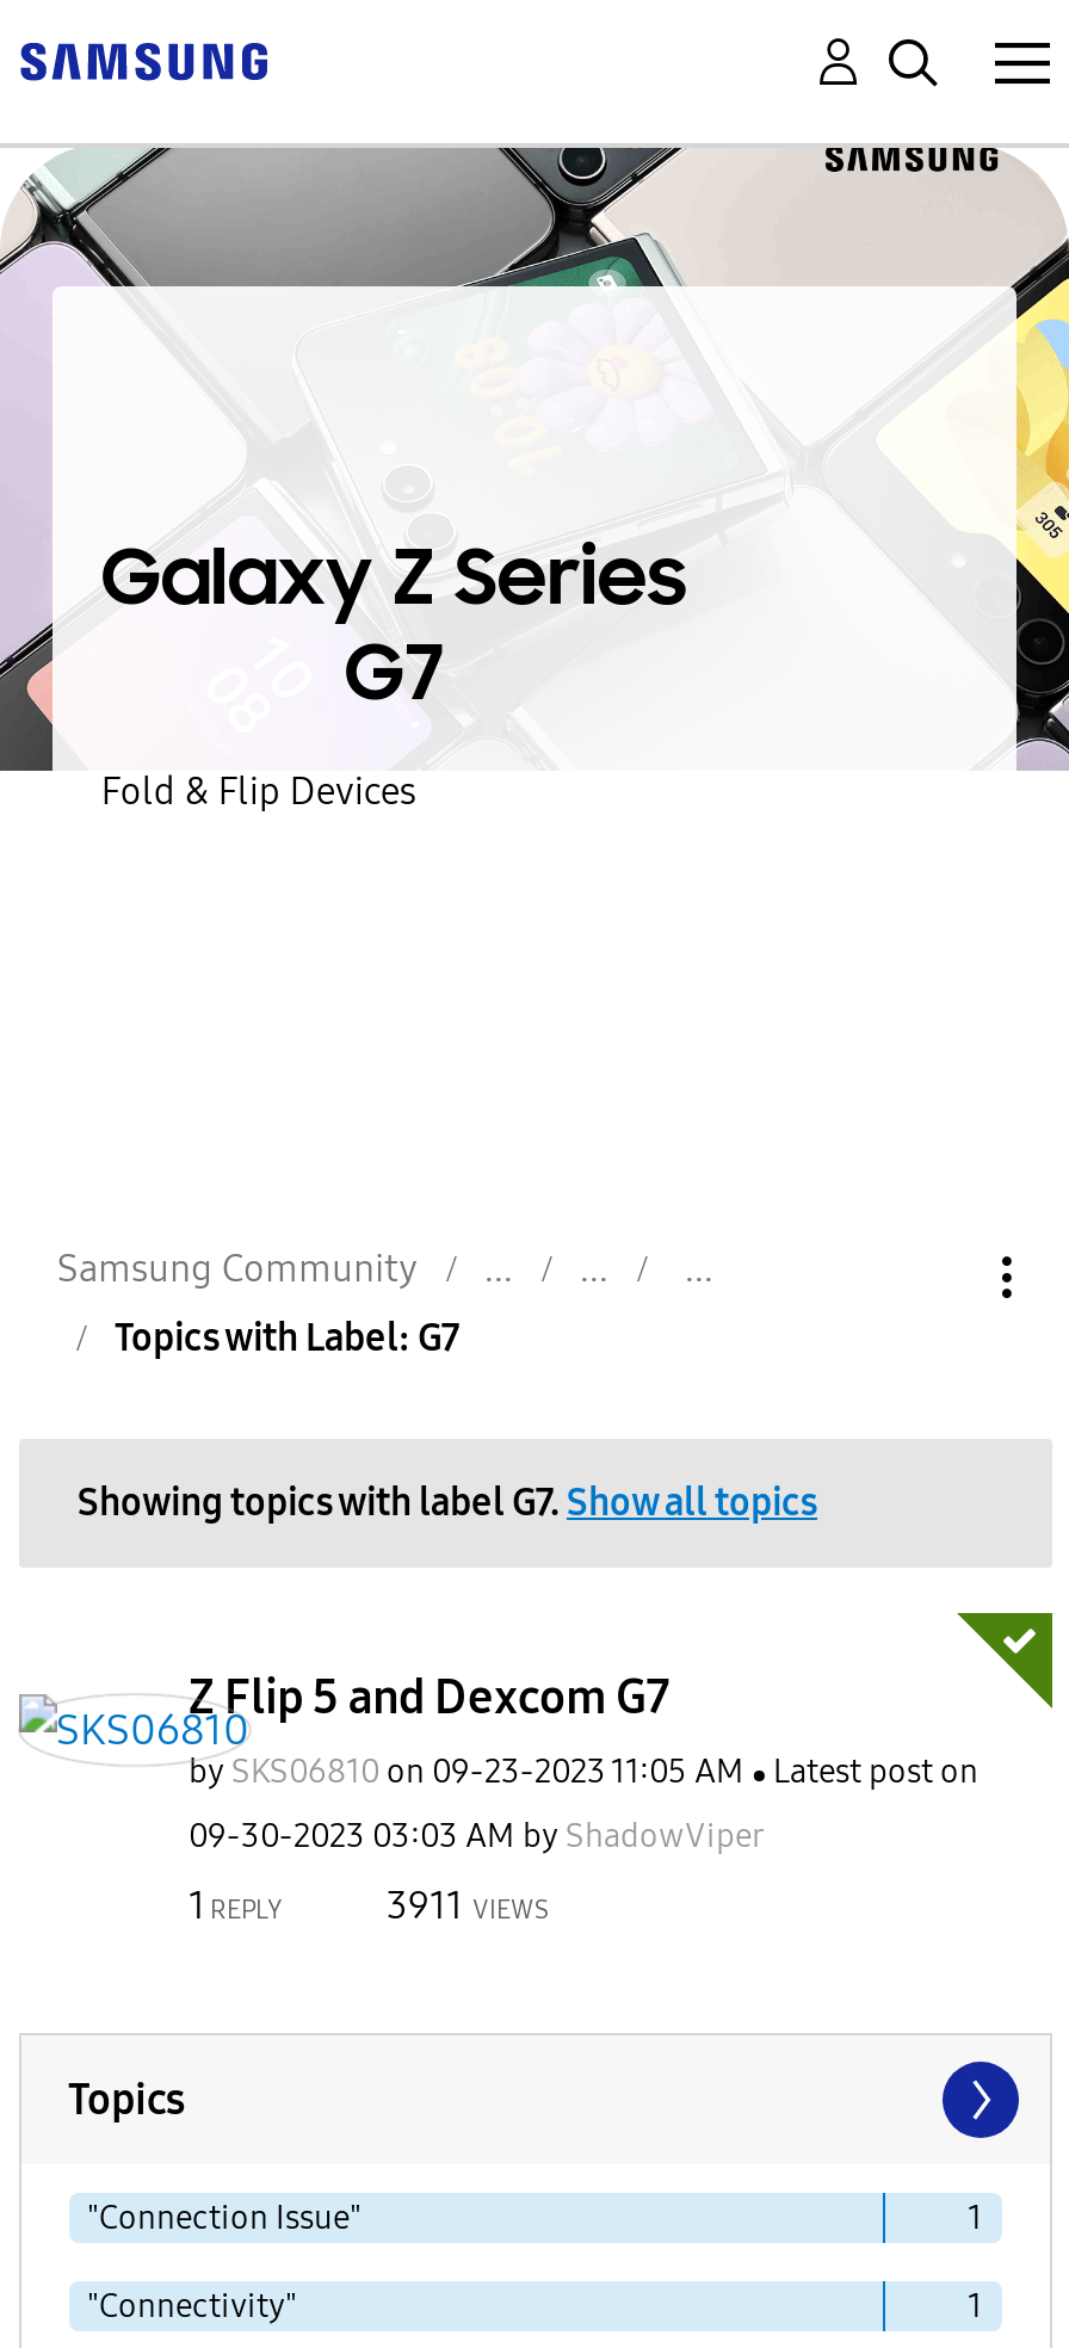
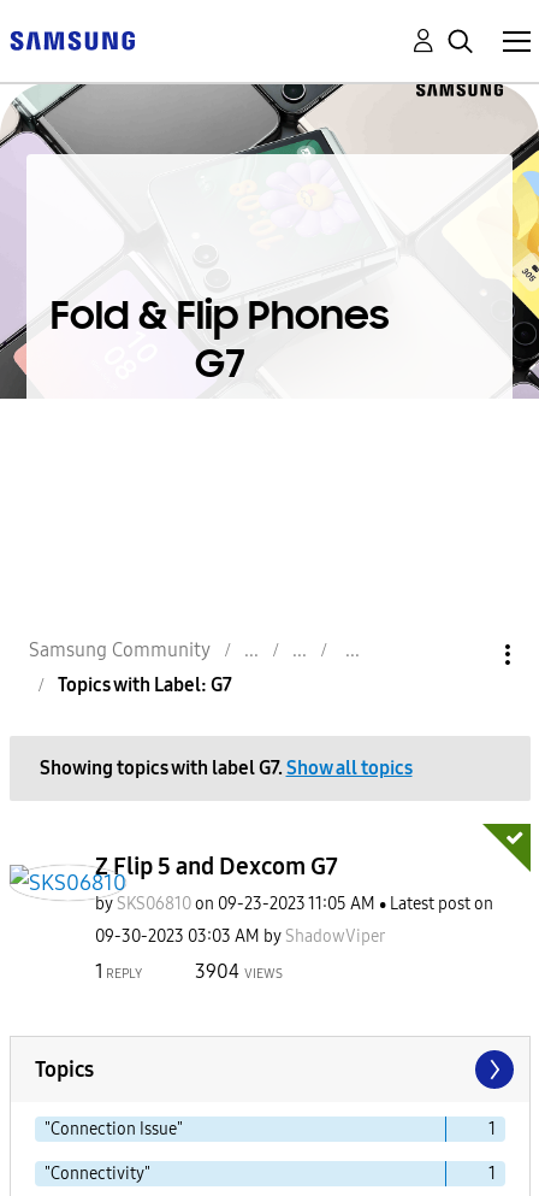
- Galaxy Z Series
+ Fold & Flip Phones

- Fold & Flip Devices

- 3911 VIEWS
+ 3904 VIEWS
